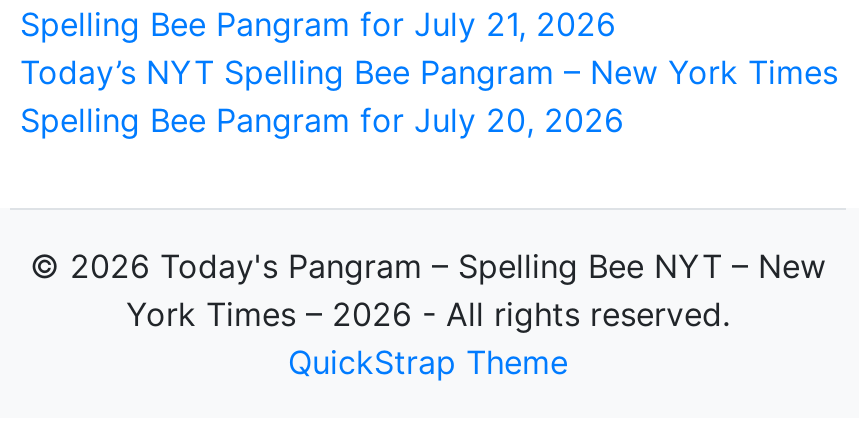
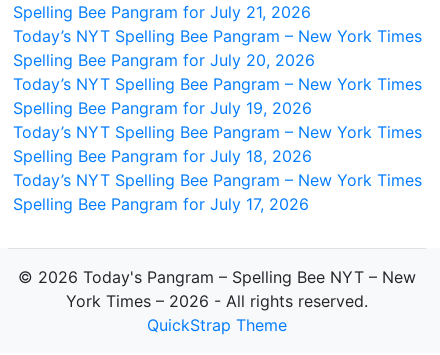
+ Today’s NYT Spelling Bee Pangram – New York Times
+ Spelling Bee Pangram for July 19, 2026
+ Today’s NYT Spelling Bee Pangram – New York Times
+ Spelling Bee Pangram for July 18, 2026
+ Today’s NYT Spelling Bee Pangram – New York Times
+ Spelling Bee Pangram for July 17, 2026
